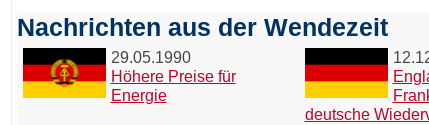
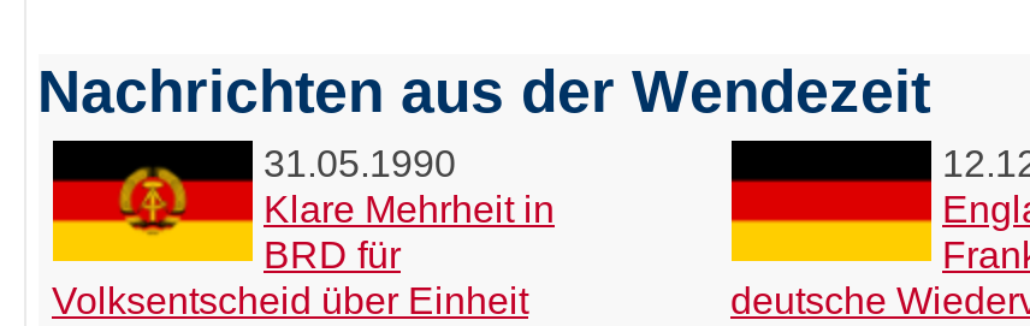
- 29.05.1990
- Höhere Preise für
- Energie
+ 31.05.1990
+ Klare Mehrheit in
+ BRD für
+ Volksentscheid über Einheit
